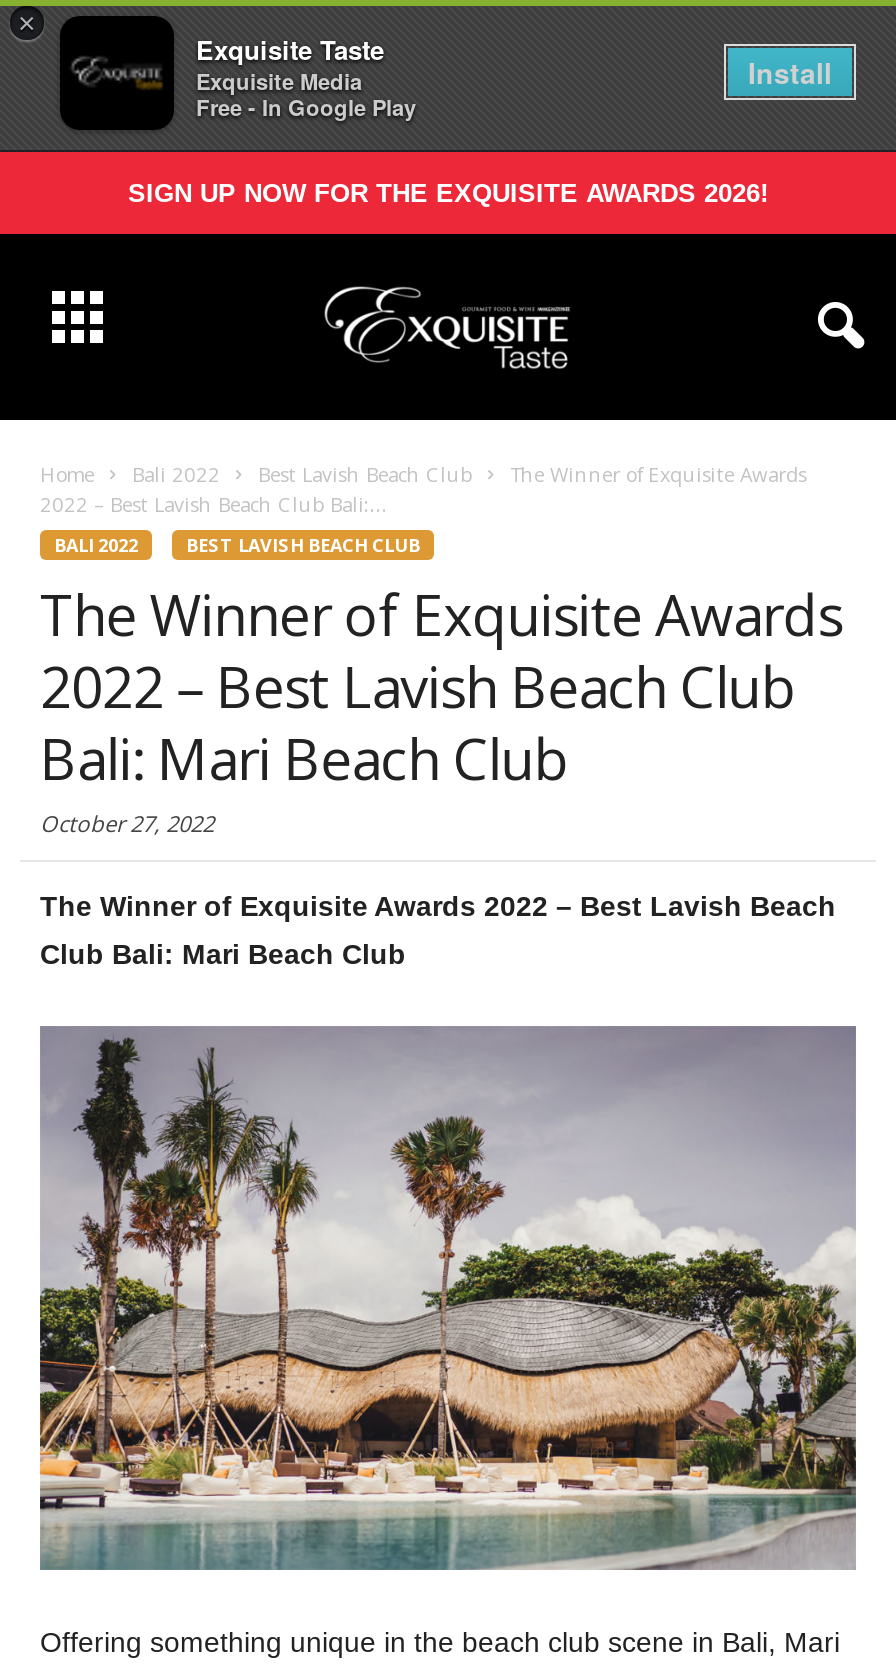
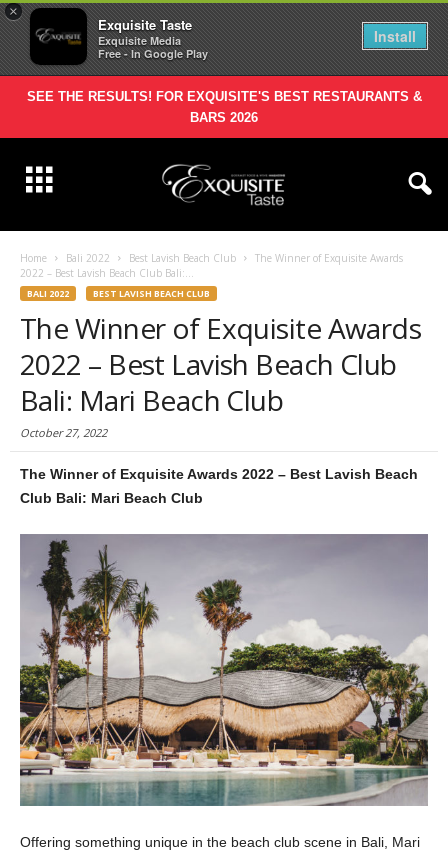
- SIGN UP NOW FOR THE EXQUISITE AWARDS 2026!
+ SEE THE RESULTS! FOR EXQUISITE'S BEST RESTAURANTS &
+ BARS 2026
